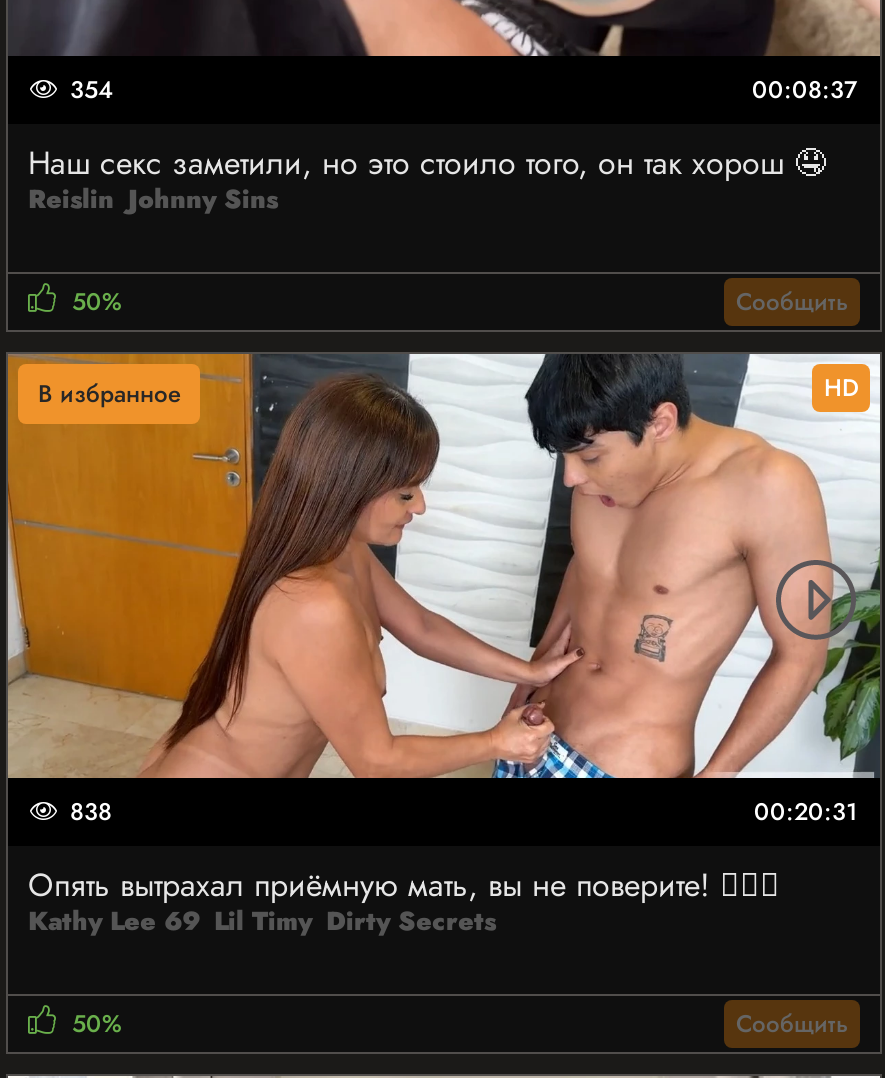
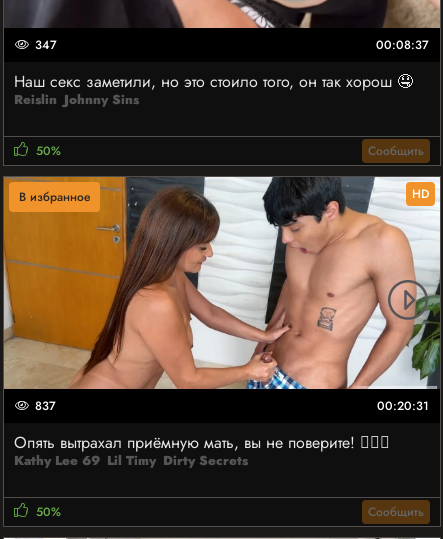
- 354
+ 347

- 838
+ 837
